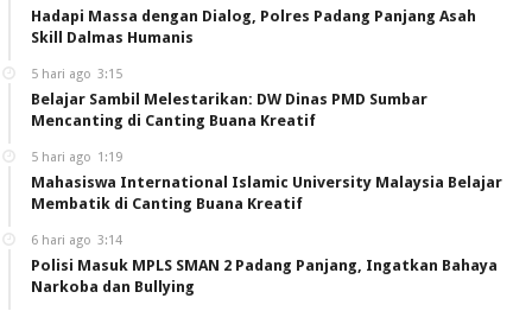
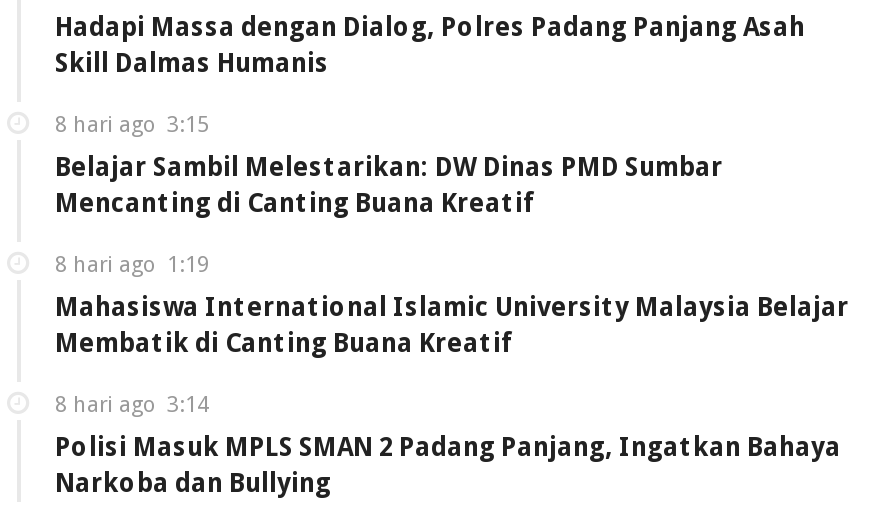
- 5 hari ago 3:15
+ 8 hari ago 3:15

- 5 hari ago 1:19
+ 8 hari ago 1:19

- 6 hari ago 3:14
+ 8 hari ago 3:14
